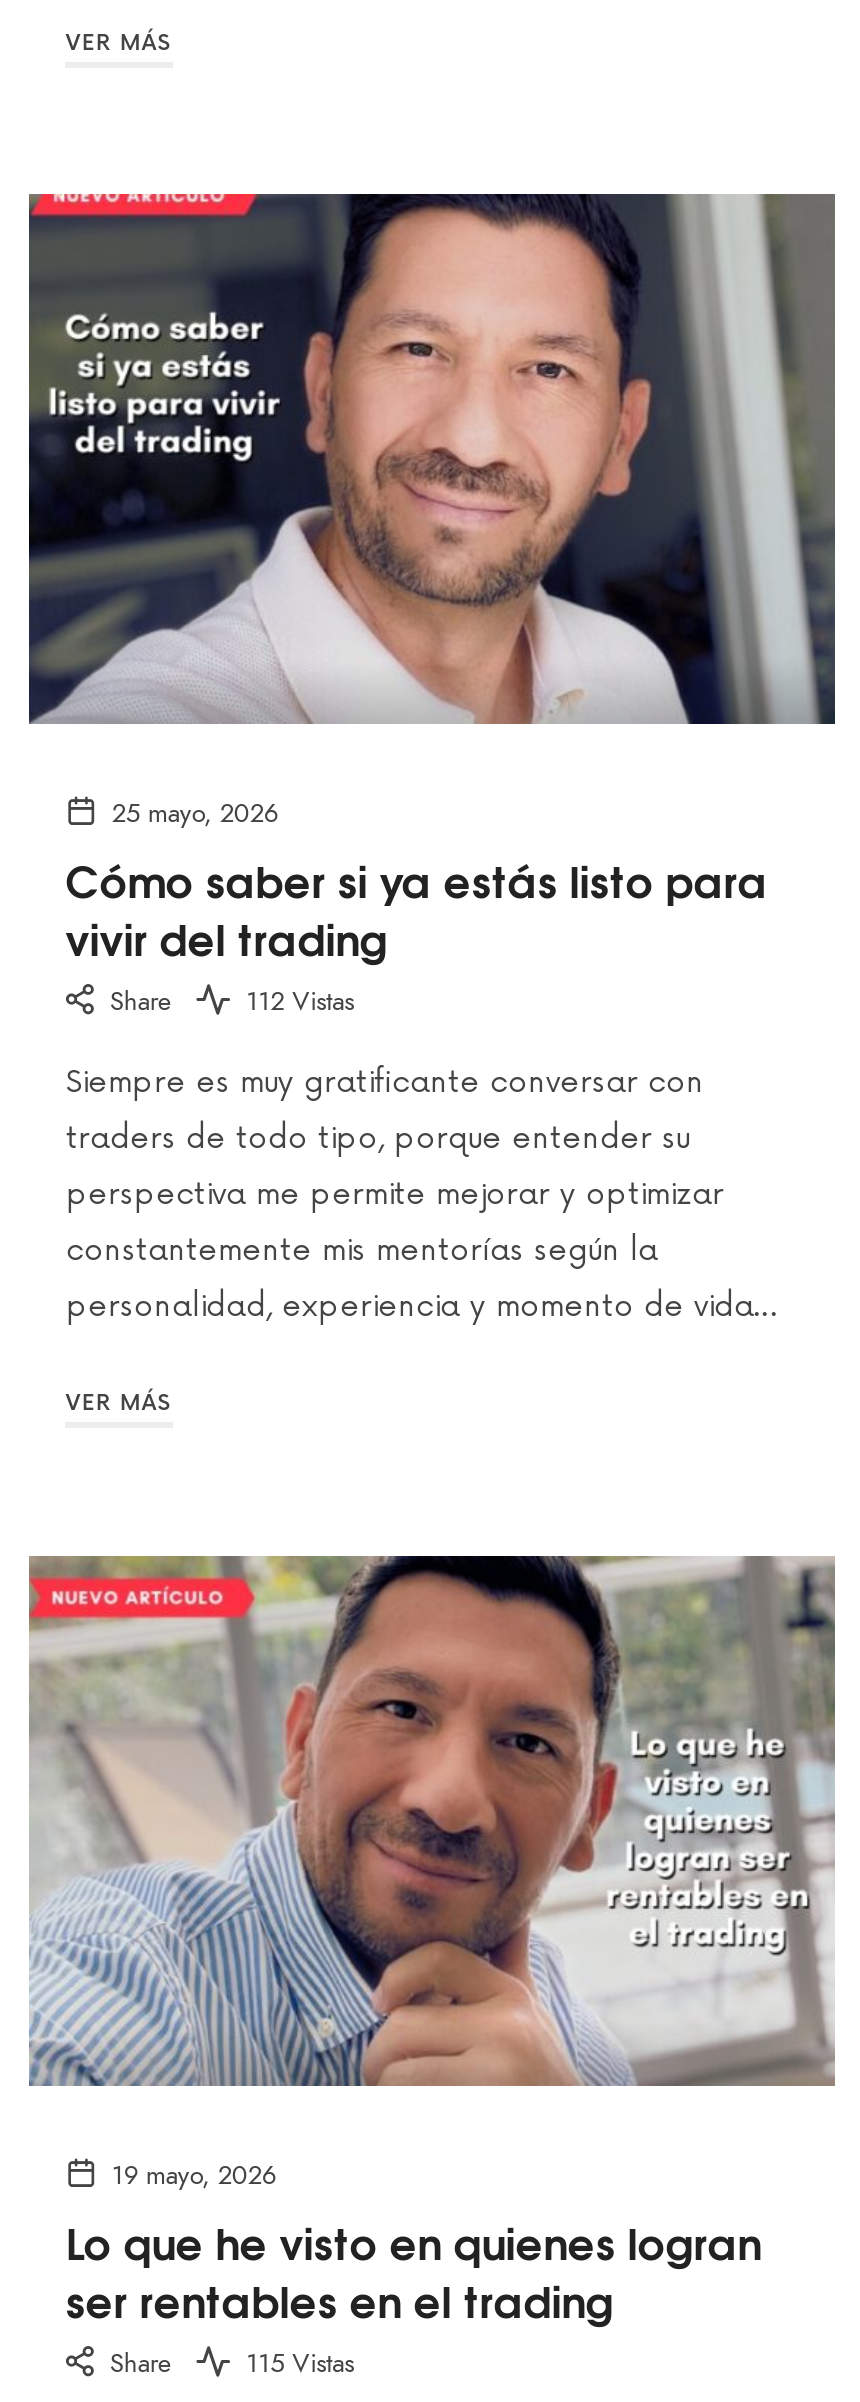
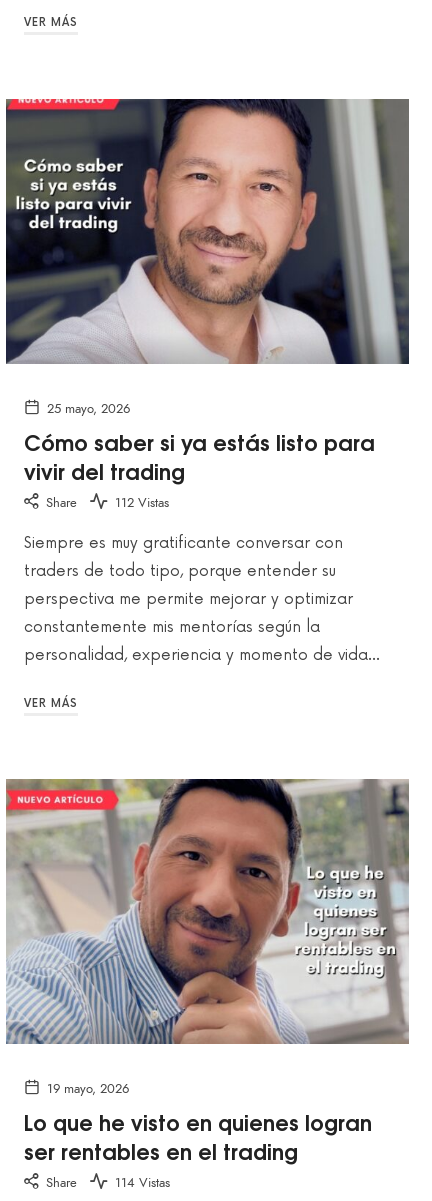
- Share 115 Vistas
+ Share 114 Vistas
